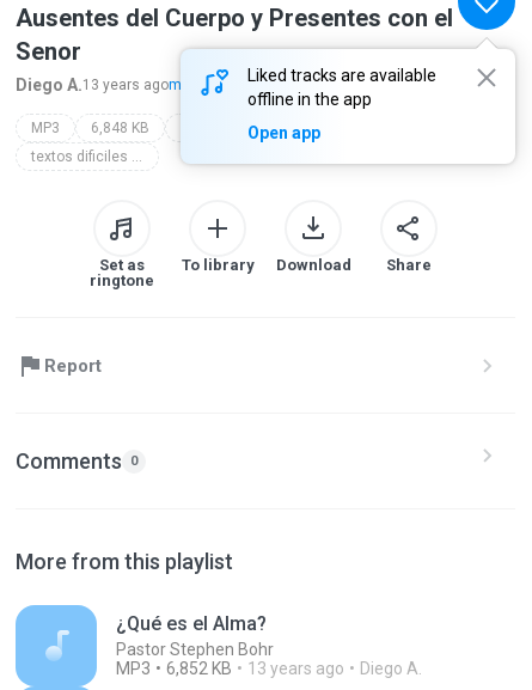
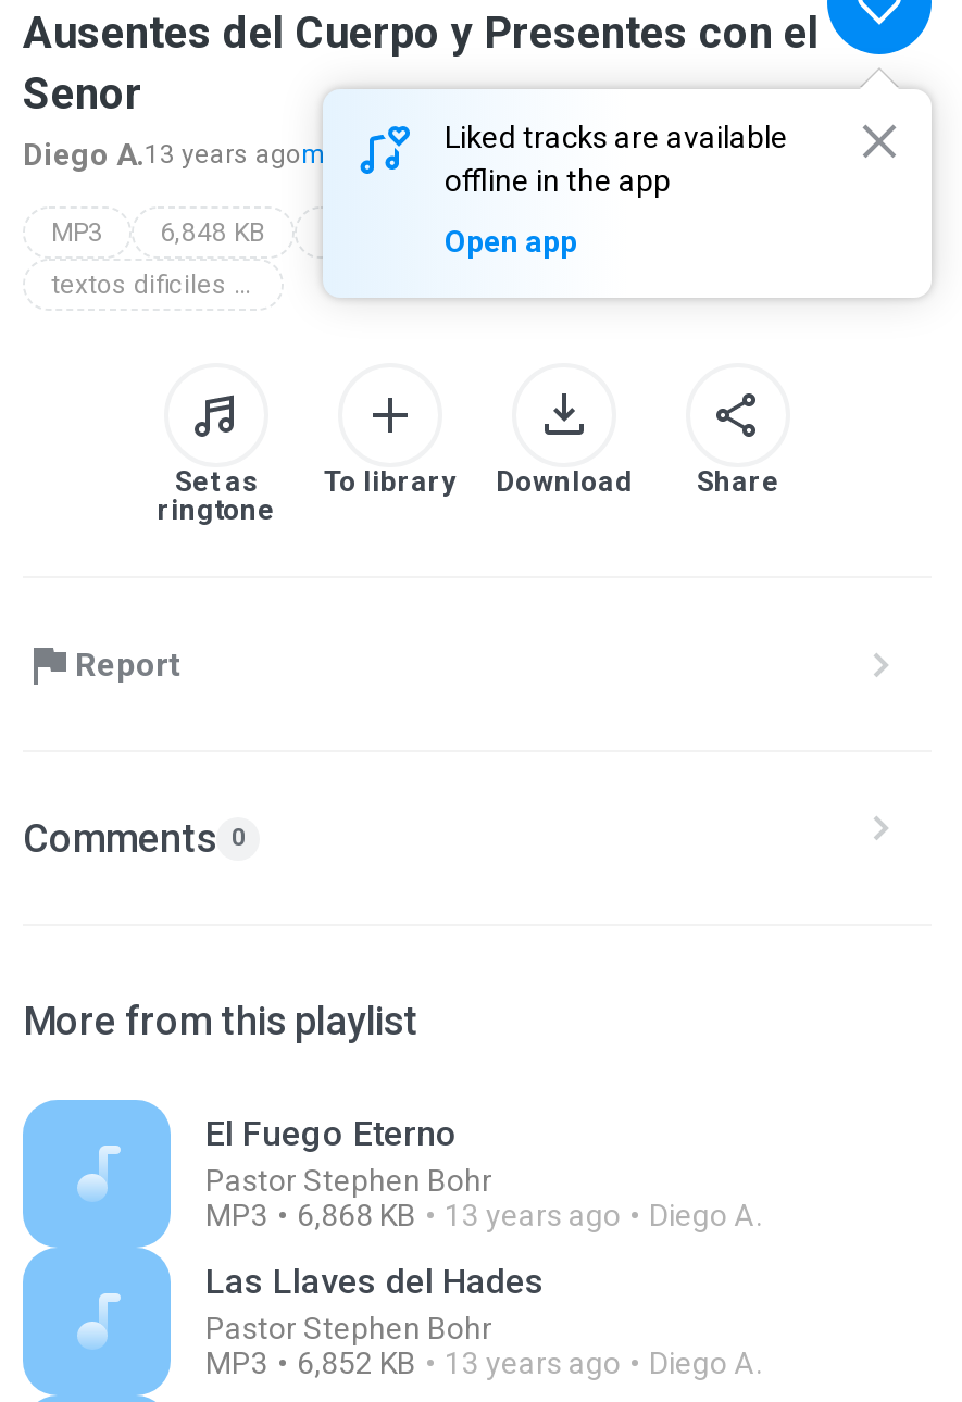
- ¿Qué es el Alma?
+ El Fuego Eterno
+ Pastor Stephen Bohr
+ MP3
+ 6,868 KB
+ 13 years ago
+ Diego A.
+ Las Llaves del Hades
